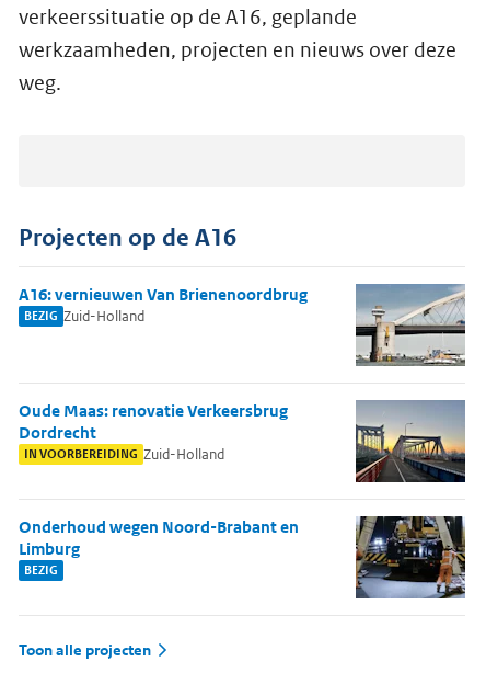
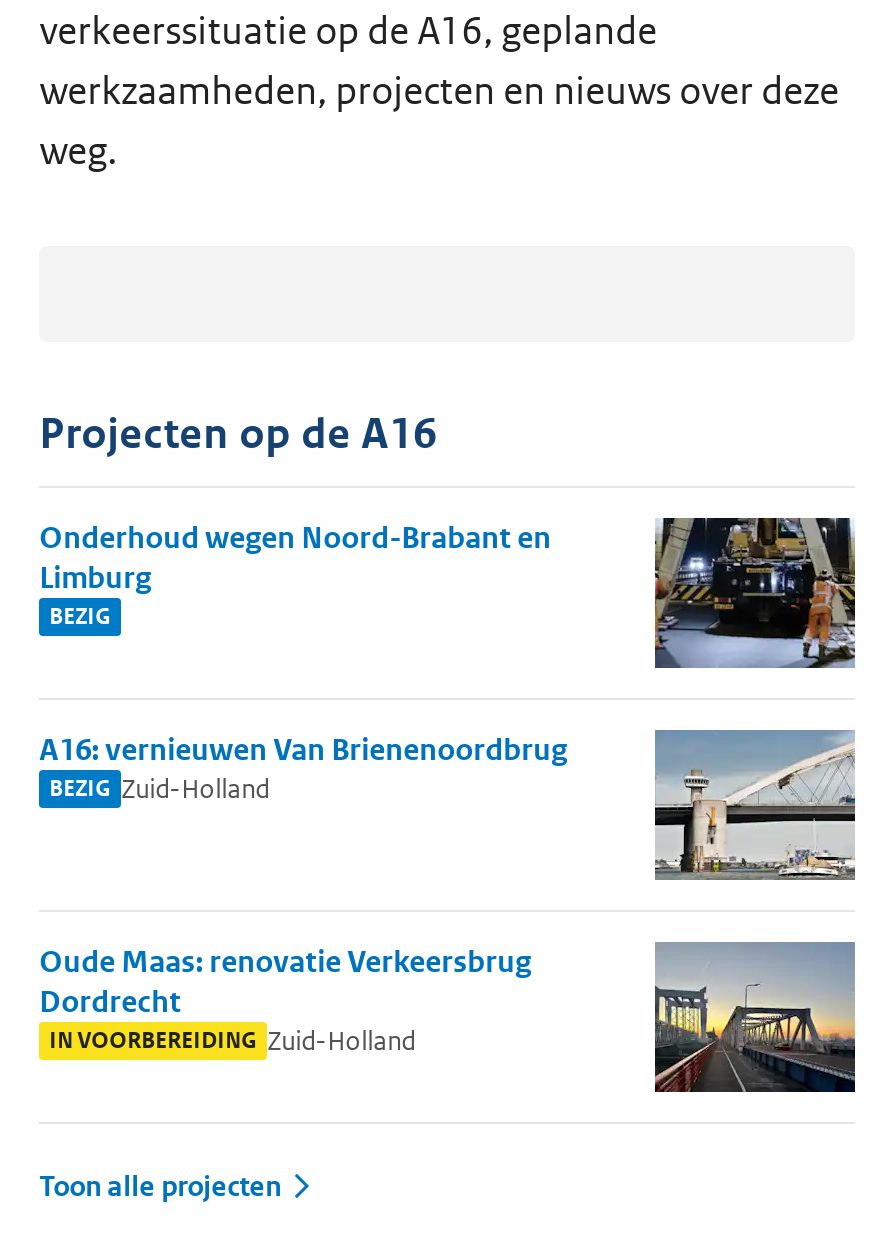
moved down: A16: vernieuwen Van Brienenoordbrug | BEZIG Zuid-Holland | Oude Maas: renovatie Verkeersbrug | Dordrecht | IN VOORBEREIDING Zuid-Holland

moved up: Onderhoud wegen Noord-Brabant en | Limburg | BEZIG
